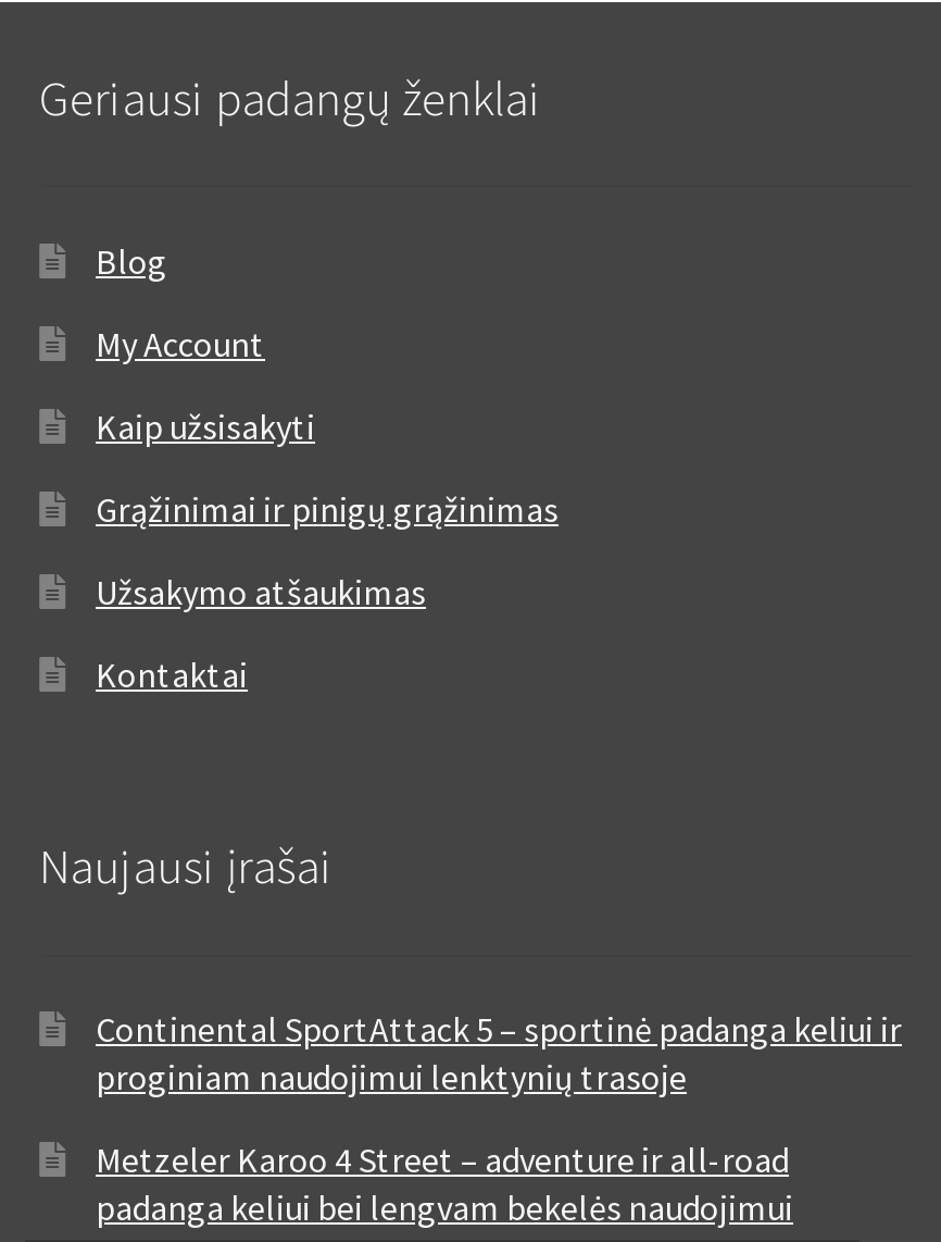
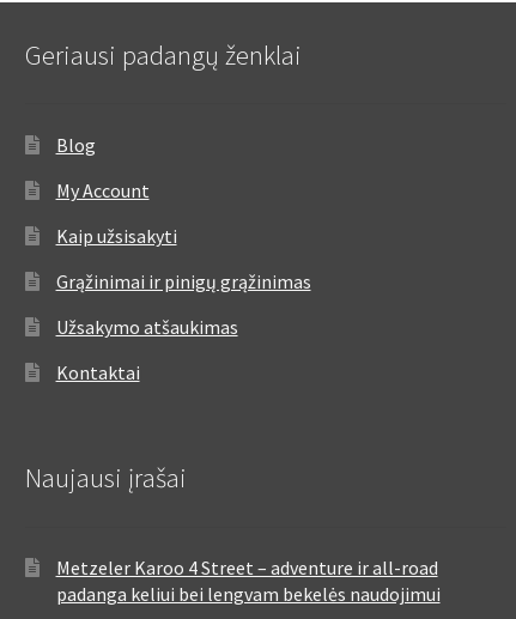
- Continental SportAttack 5 – sportinė padanga keliui ir
- proginiam naudojimui lenktynių trasoje
